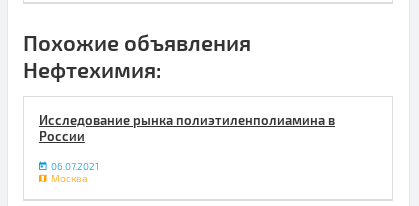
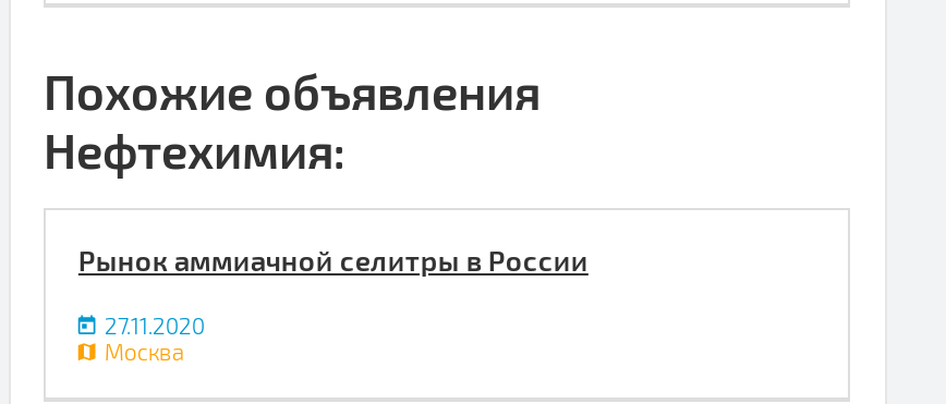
- Исследование рынка полиэтиленполиамина в
- России
+ Рынок аммиачной селитры в России

- 06.07.2021
+ 27.11.2020
